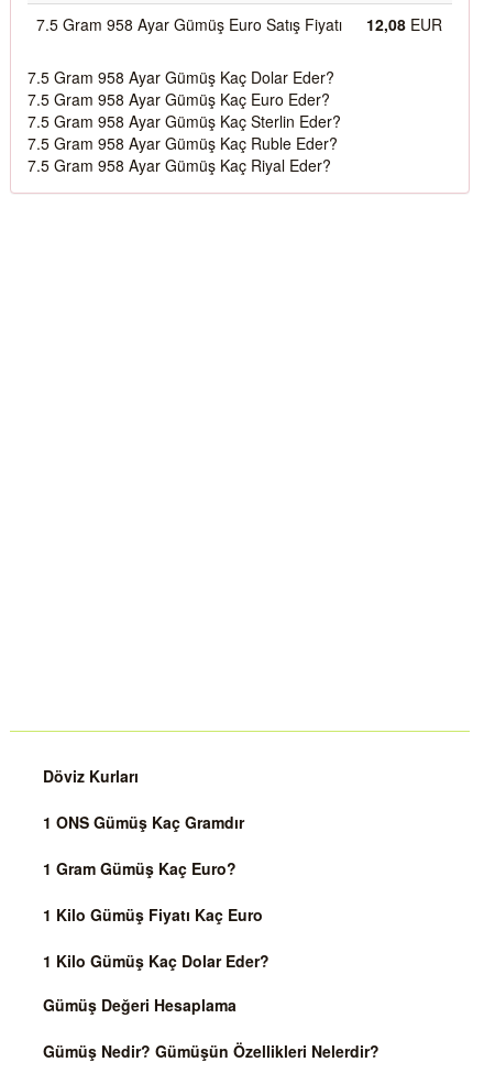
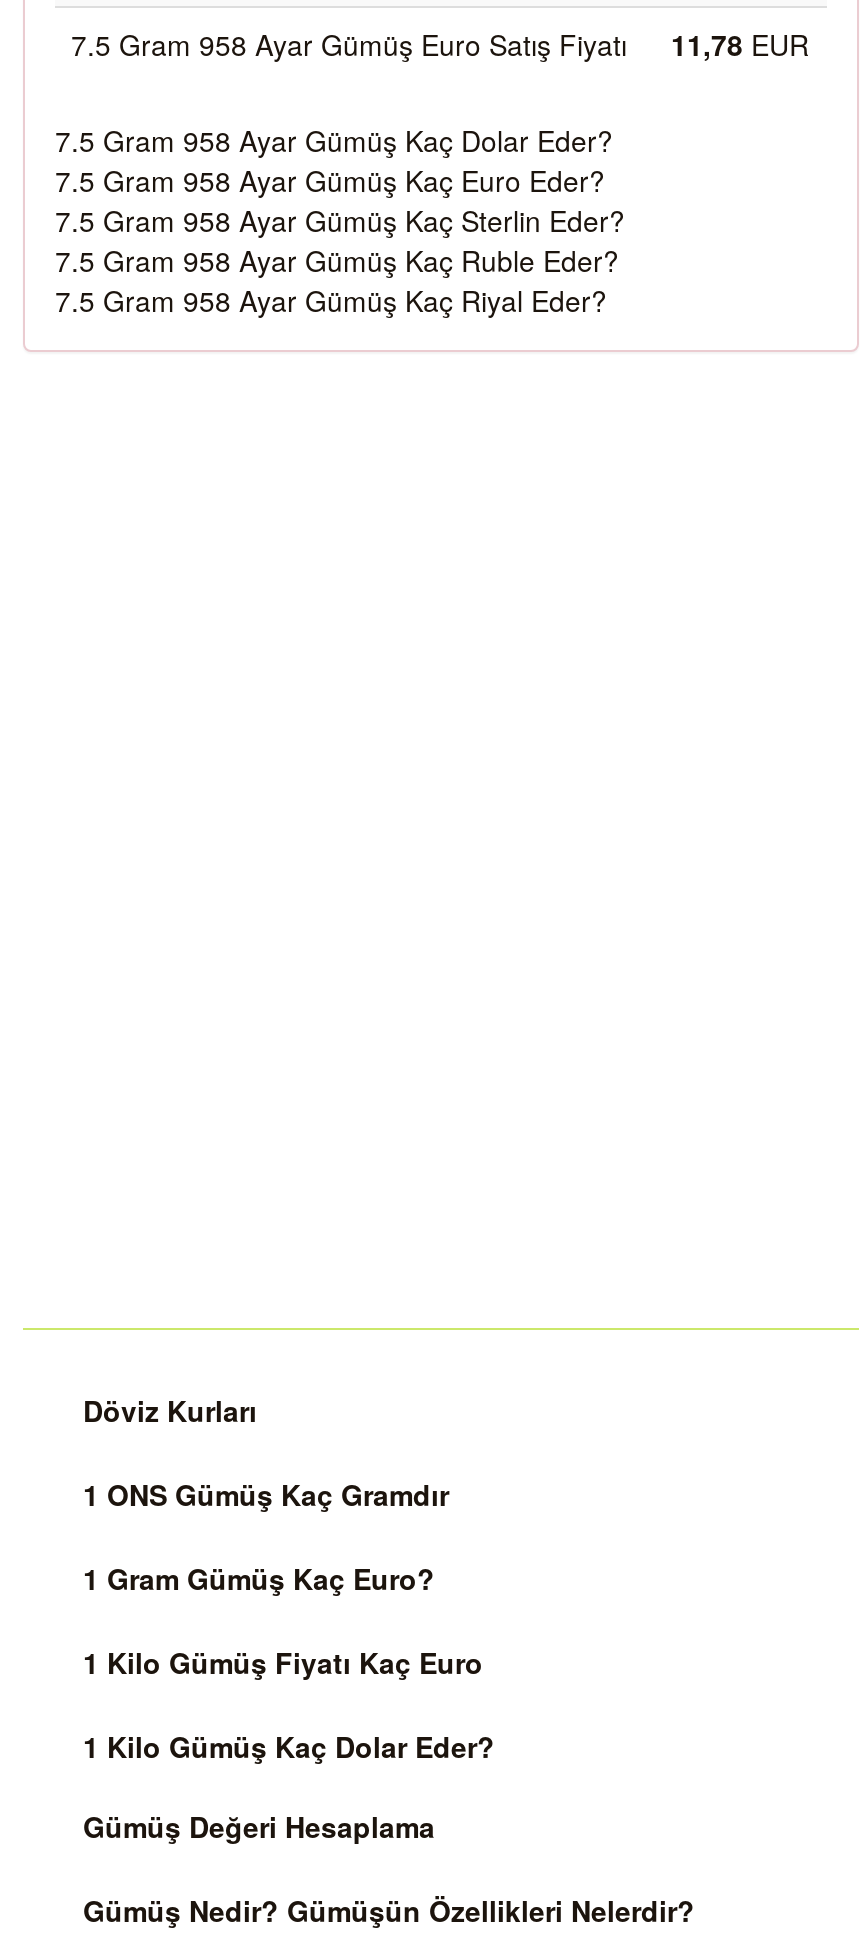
- 7.5 Gram 958 Ayar Gümüş Euro Satış Fiyatı 12,08 EUR
+ 7.5 Gram 958 Ayar Gümüş Euro Satış Fiyatı 11,78 EUR
